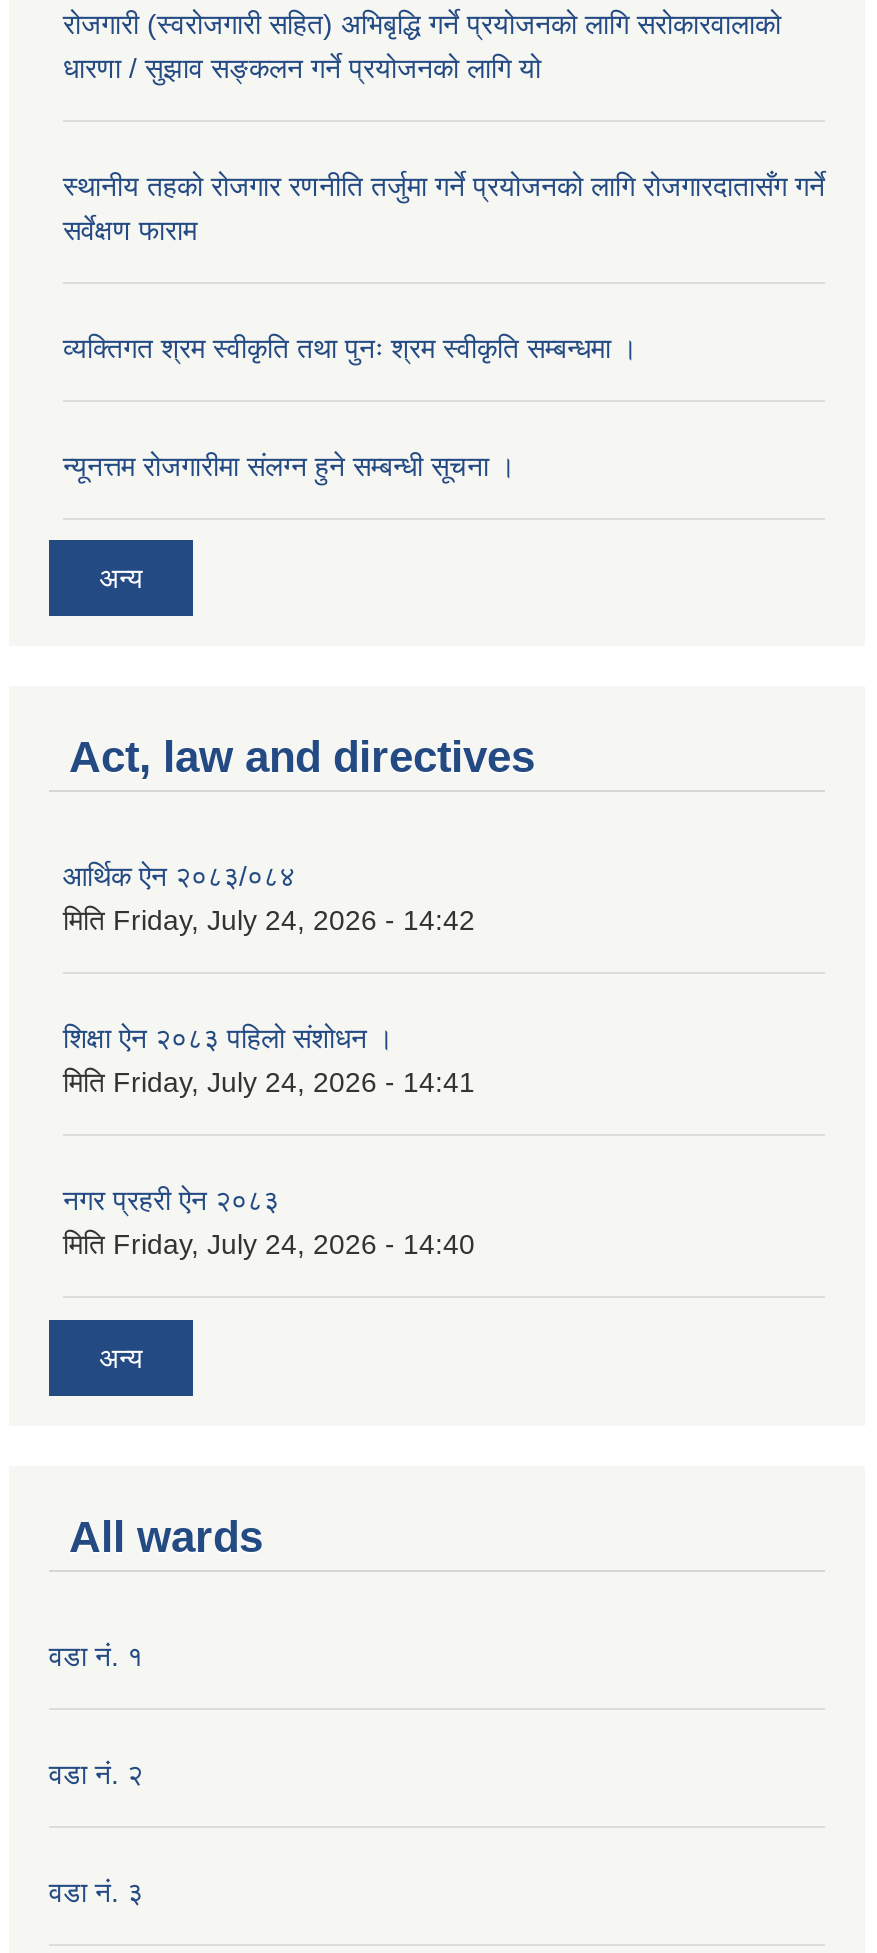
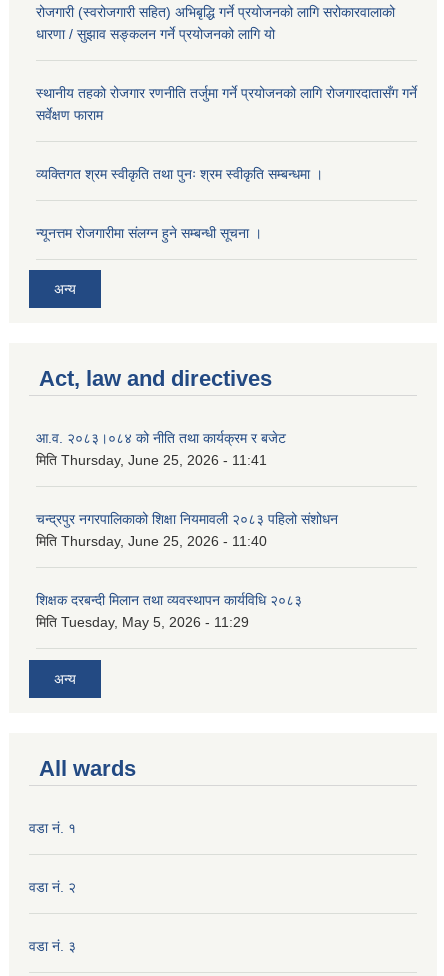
- आर्थिक ऐन २०८३/०८४
- मिति Friday, July 24, 2026 - 14:42
+ आ.व. २०८३।०८४ को नीति तथा कार्यक्रम र बजेट
+ मिति Thursday, June 25, 2026 - 11:41

- शिक्षा ऐन २०८३ पहिलो संशोधन ।
- मिति Friday, July 24, 2026 - 14:41
+ चन्द्रपुर नगरपालिकाको शिक्षा नियमावली २०८३ पहिलो संशोधन
+ मिति Thursday, June 25, 2026 - 11:40

- नगर प्रहरी ऐन २०८३
- मिति Friday, July 24, 2026 - 14:40
+ शिक्षक दरबन्दी मिलान तथा व्यवस्थापन कार्यविधि २०८३
+ मिति Tuesday, May 5, 2026 - 11:29
